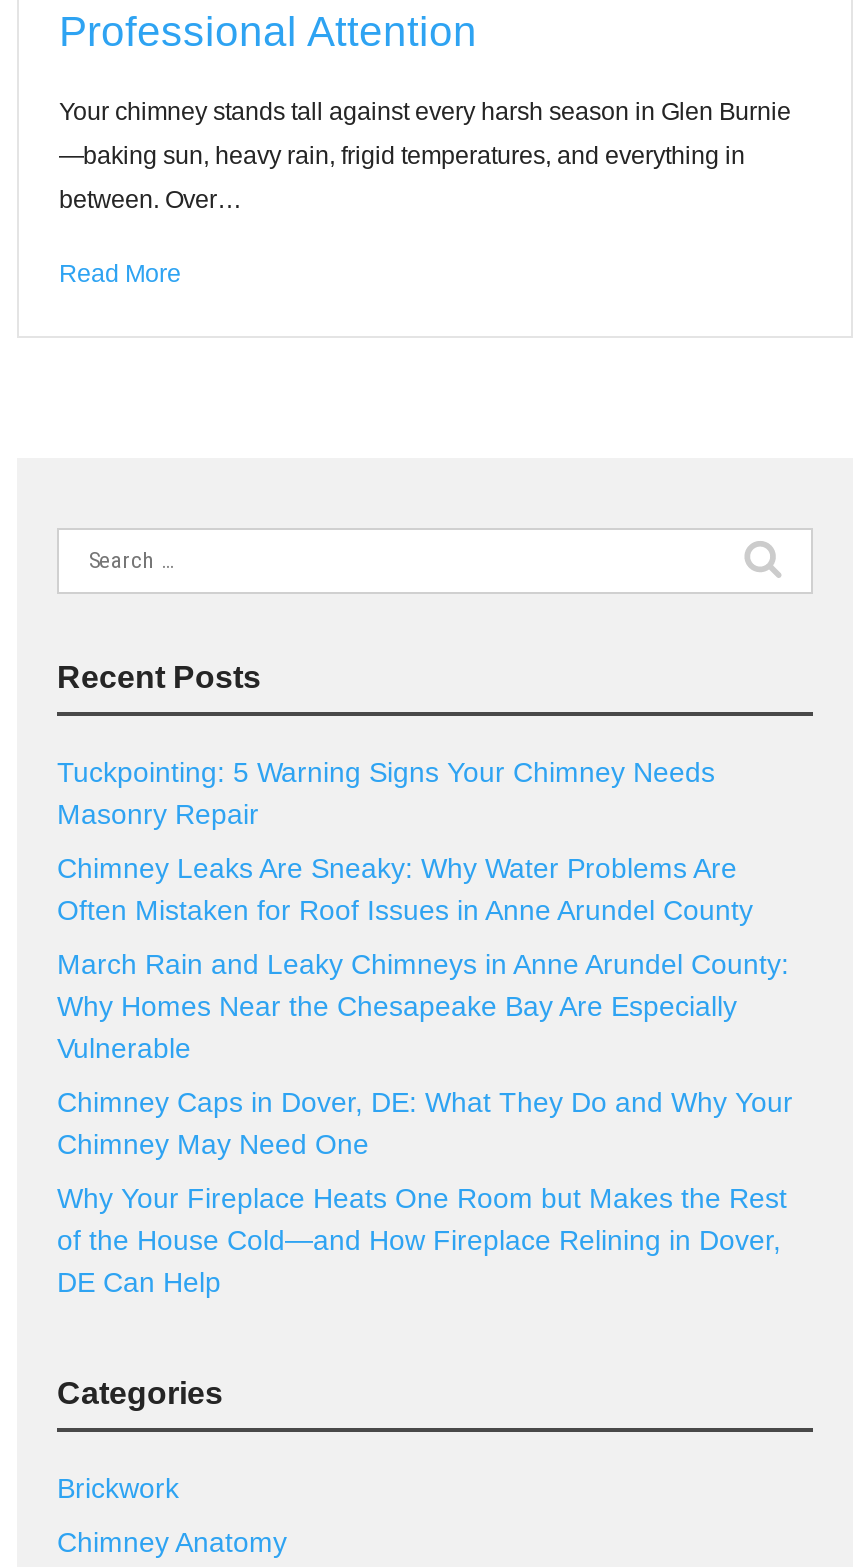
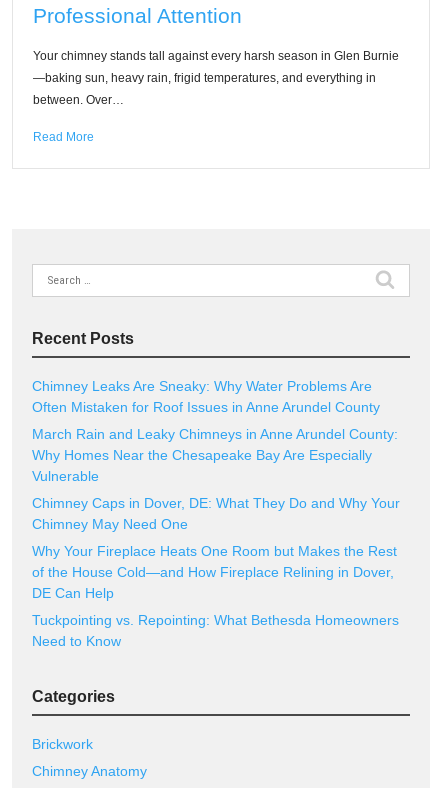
- Tuckpointing: 5 Warning Signs Your Chimney Needs
- Masonry Repair

moved up: Chimney Leaks Are Sneaky: Why Water Problems Are | Often Mistaken for Roof Issues in Anne Arundel County | March Rain and Leaky Chimneys in Anne Arundel County: | ... | of the House Cold—and How Fireplace Relining in Dover, | DE Can Help

+ Tuckpointing vs. Repointing: What Bethesda Homeowners
+ Need to Know
